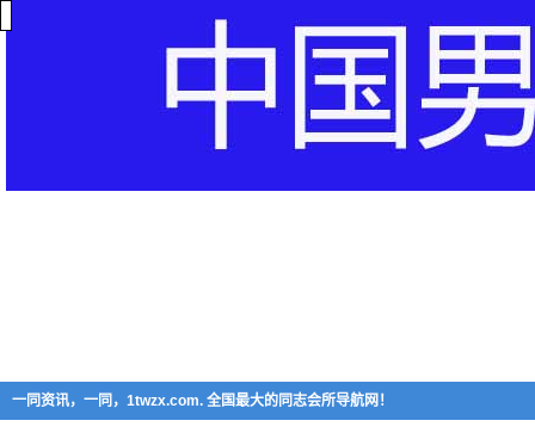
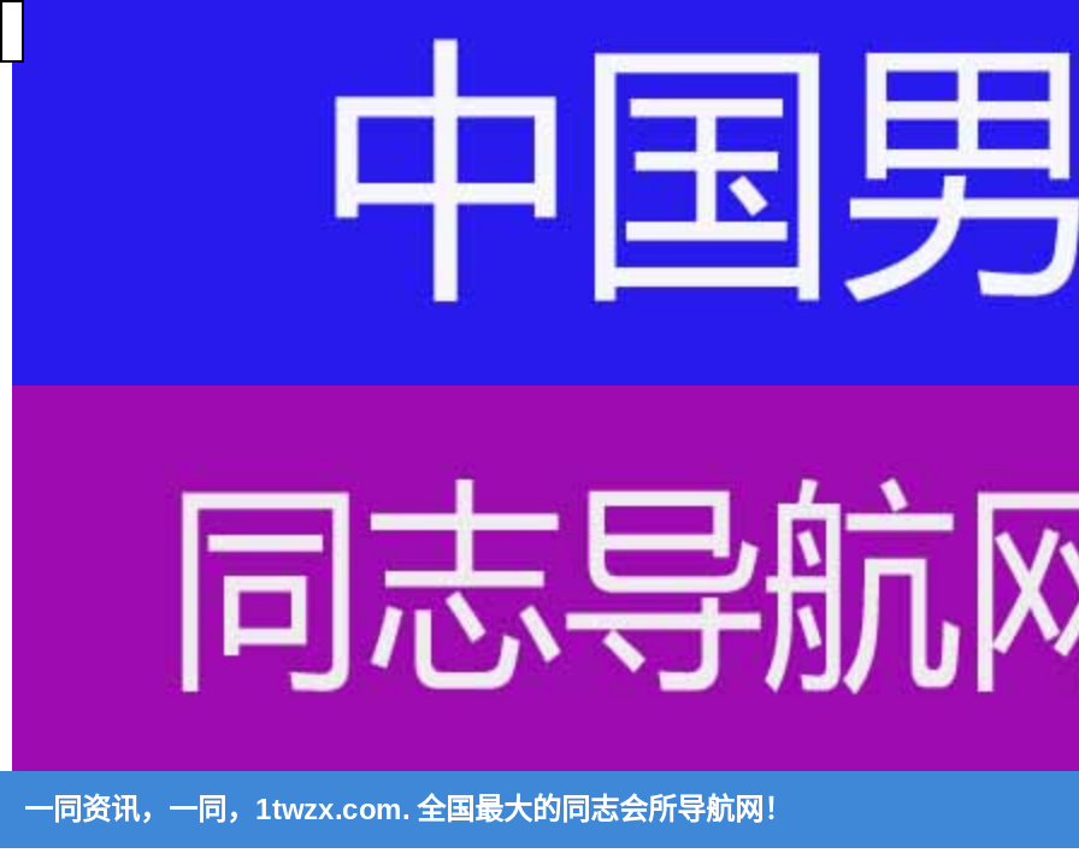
+ [image]
